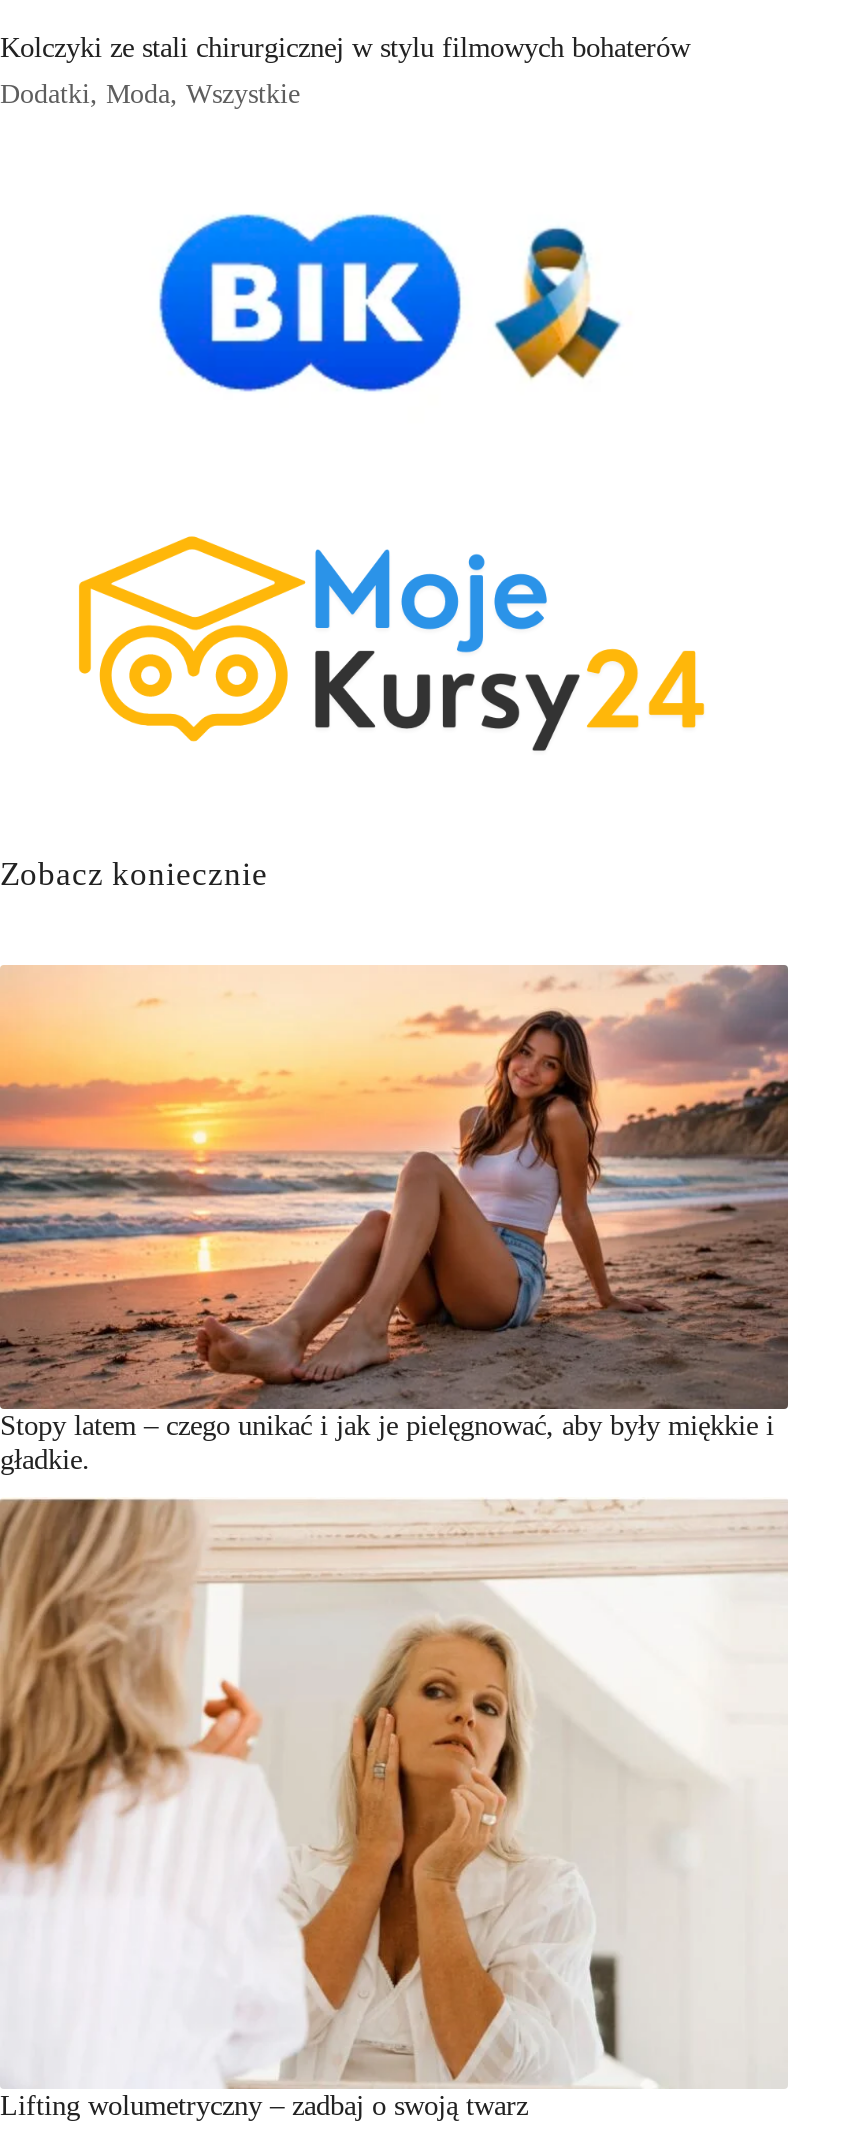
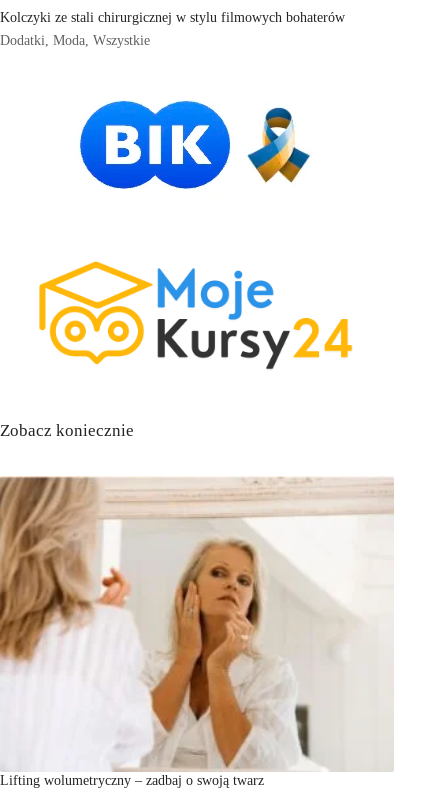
- [image]
- Stopy latem – czego unikać i jak je pielęgnować, aby były miękkie i
- gładkie.
